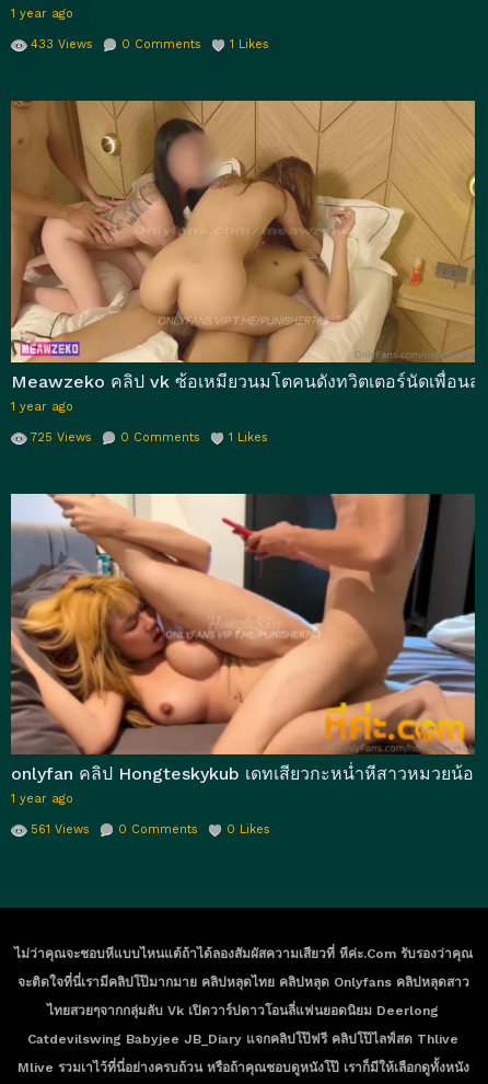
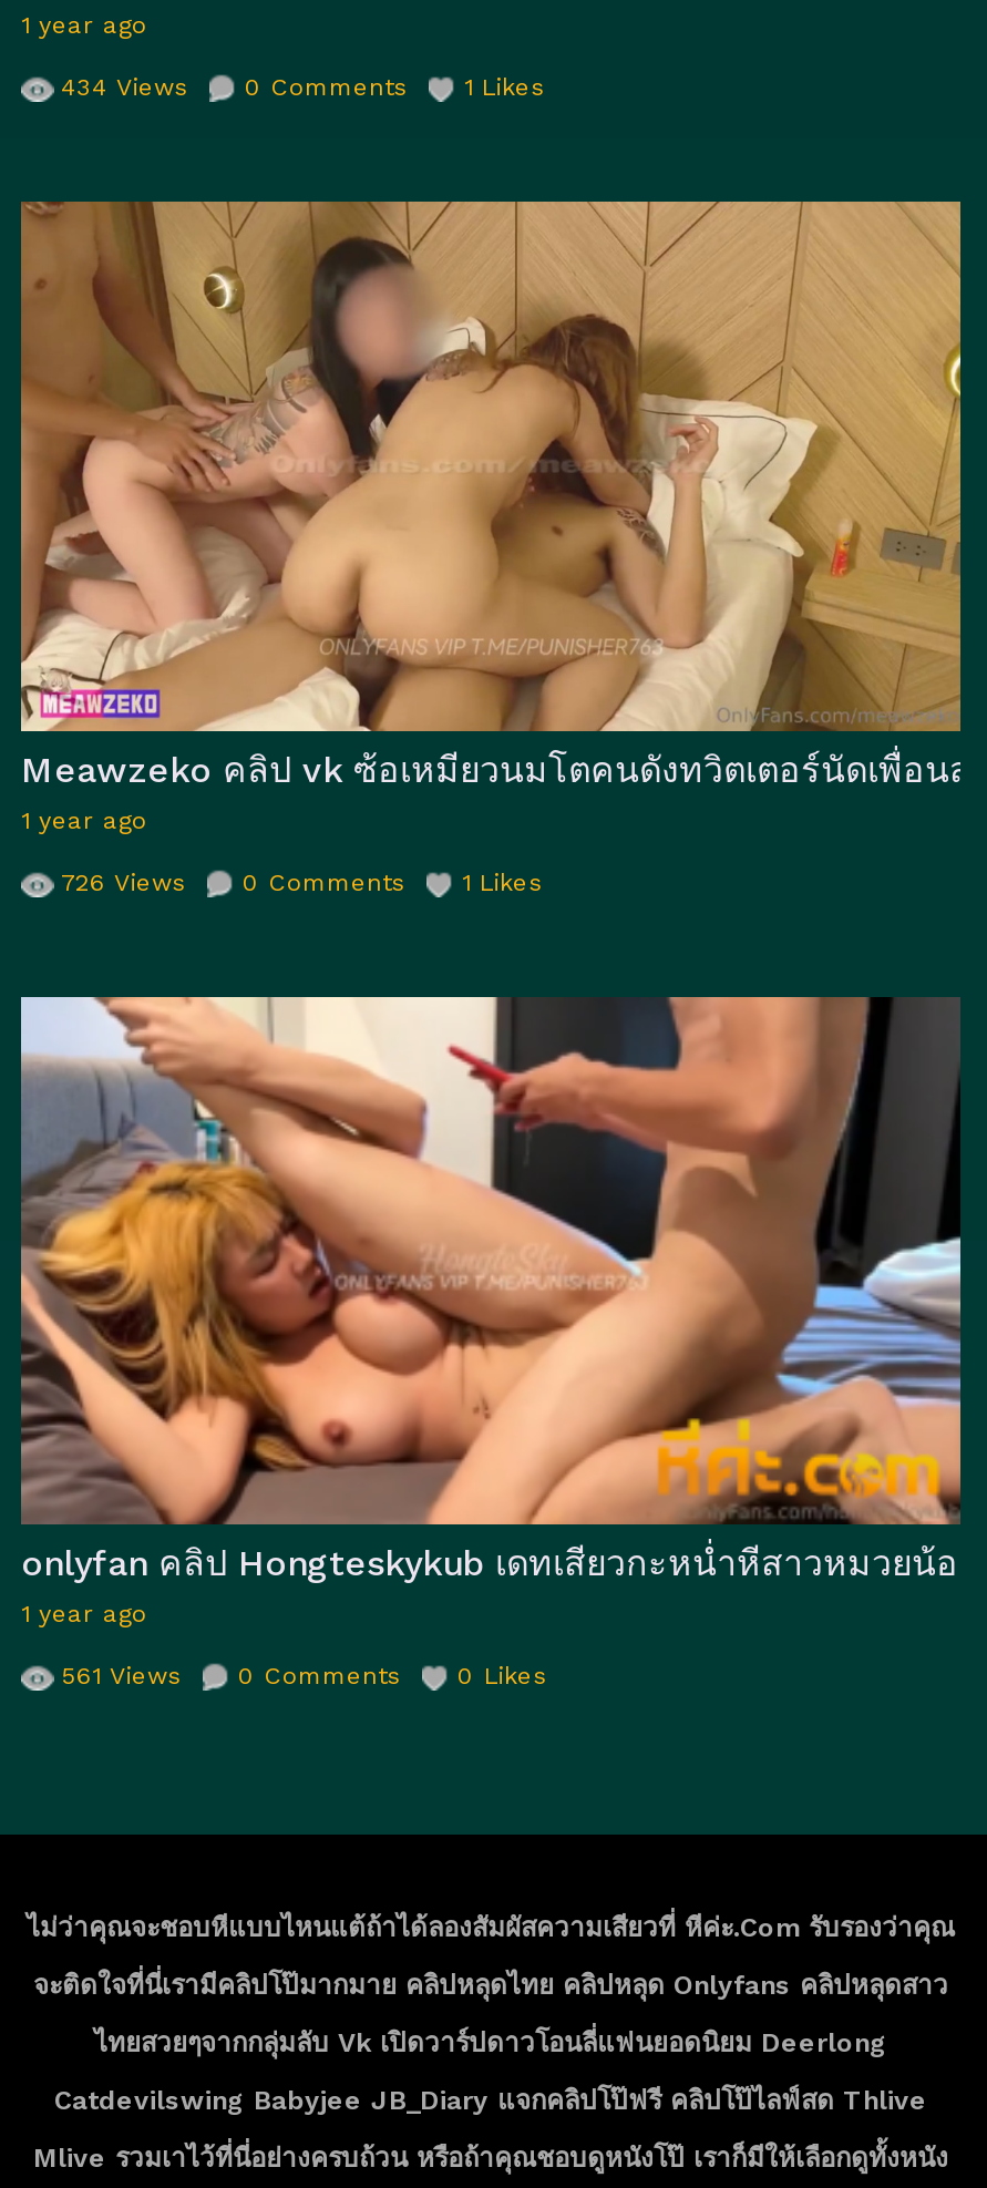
- 433 Views 0 Comments 1 Likes
+ 434 Views 0 Comments 1 Likes

- 725 Views 0 Comments 1 Likes
+ 726 Views 0 Comments 1 Likes
